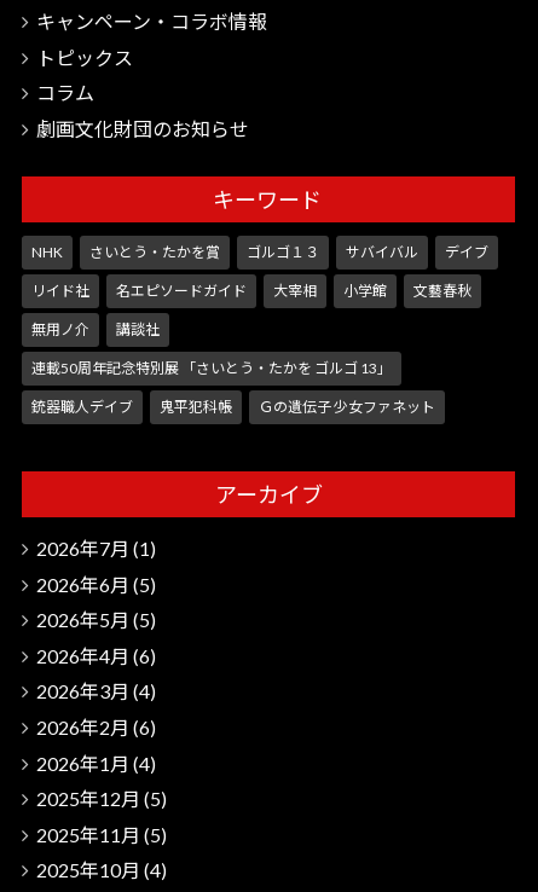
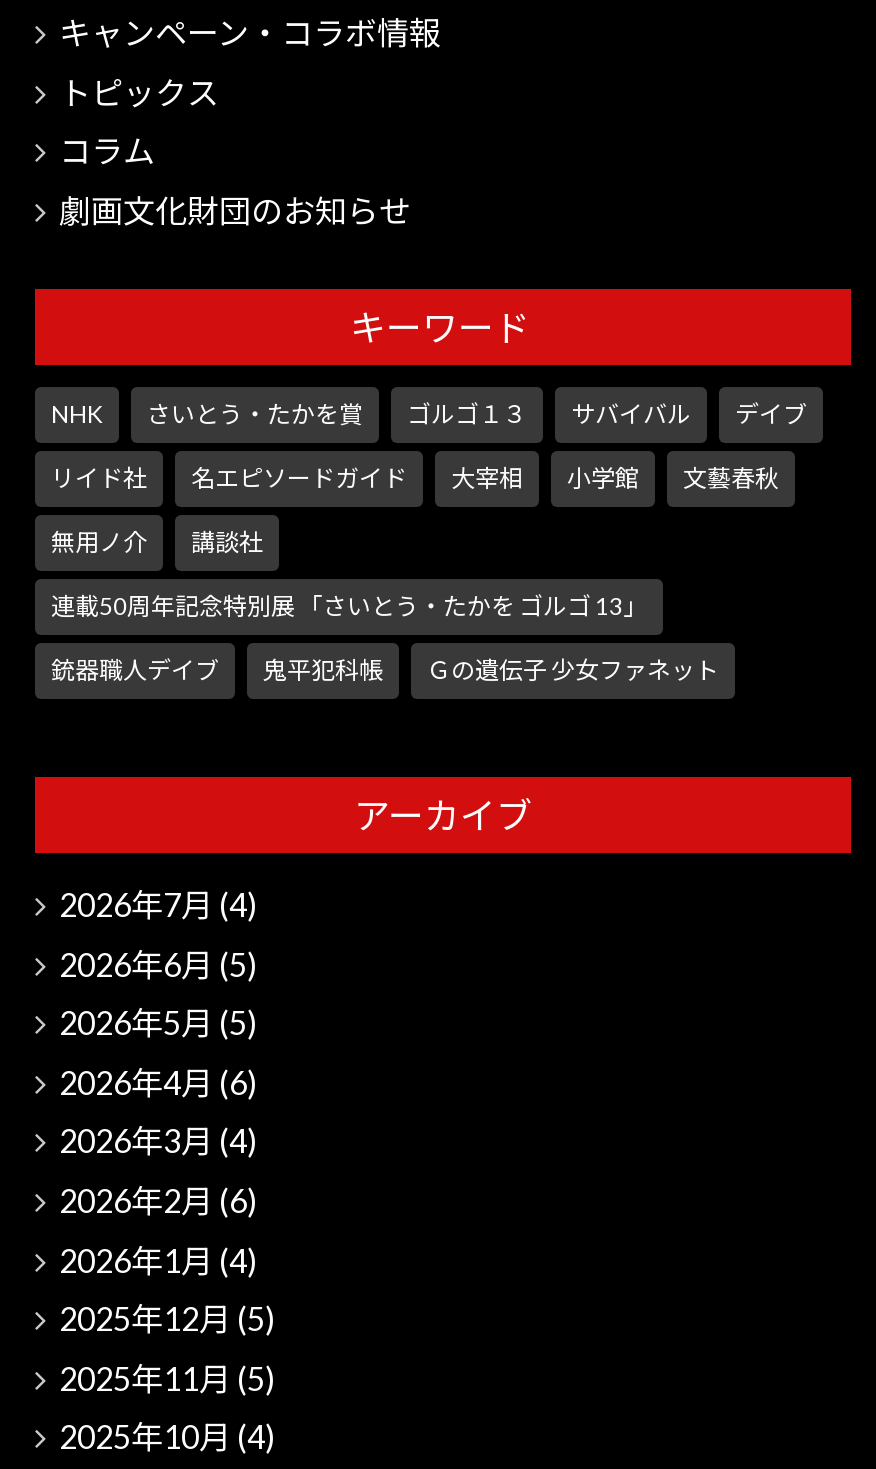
- 2026年7月(1)
+ 2026年7月(4)
